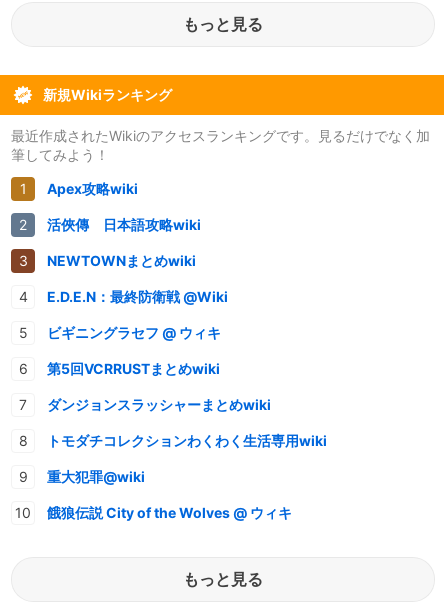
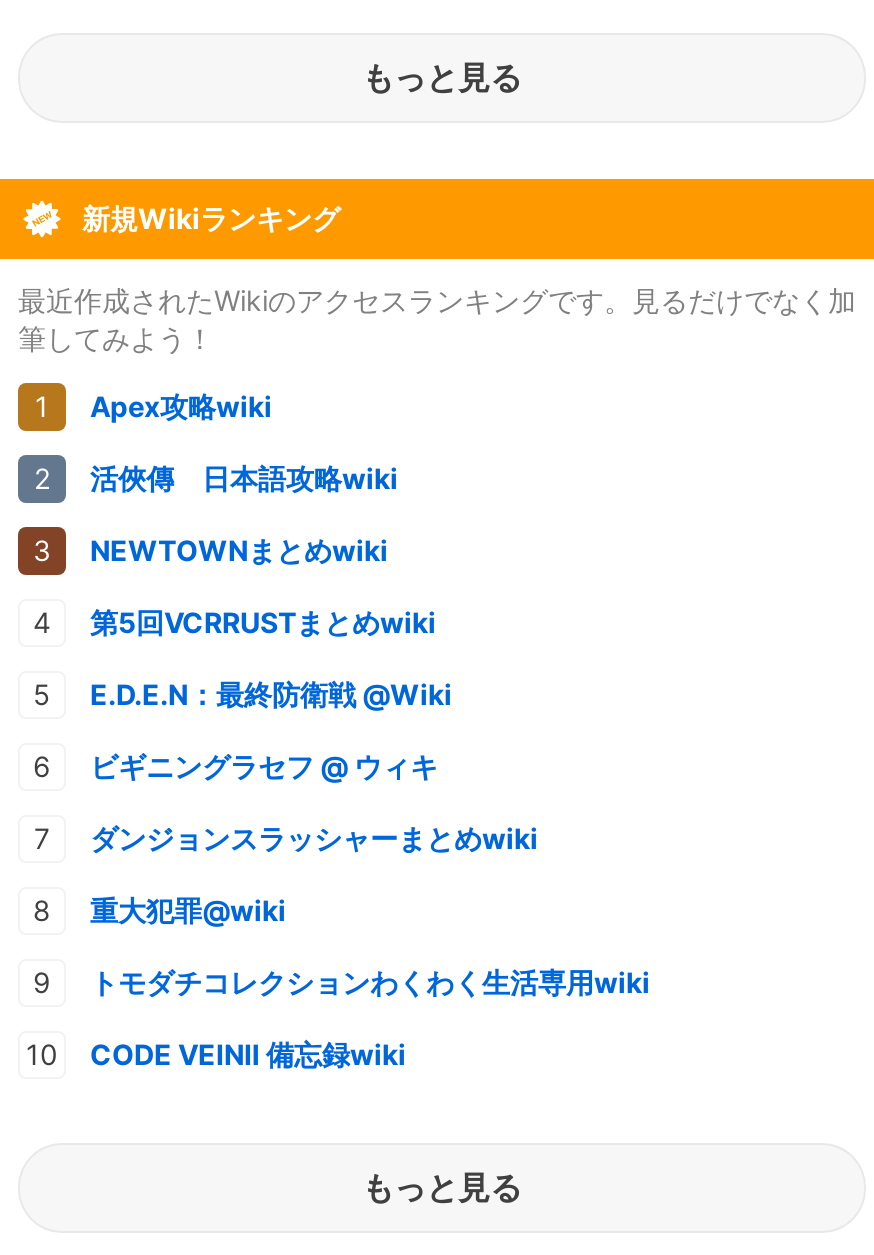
moved down: E.D.E.N：最終防衛戦 @Wiki | ビギニングラセフ @ ウィキ

moved up: 第5回VCRRUSTまとめwiki

moved down: トモダチコレクションわくわく生活専用wiki

moved up: 重大犯罪@wiki

- 餓狼伝説 City of the Wolves @ ウィキ
+ CODE VEINⅡ 備忘録wiki
